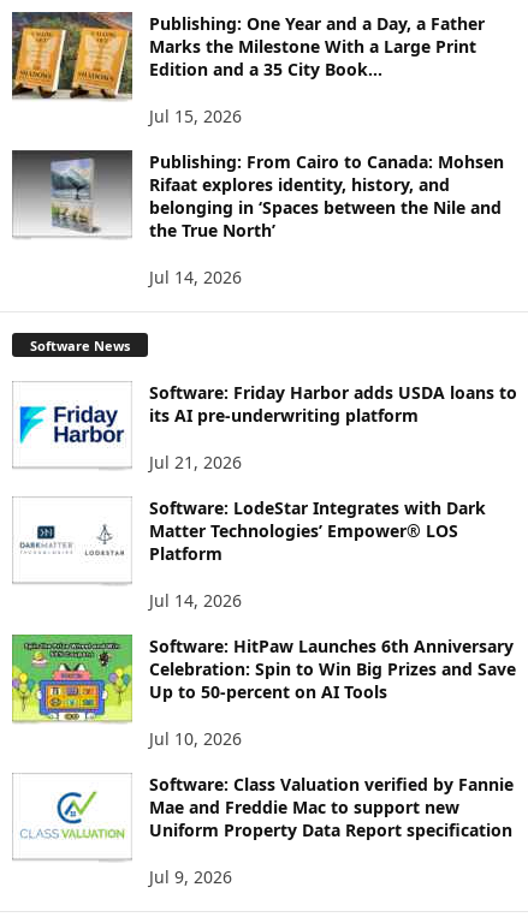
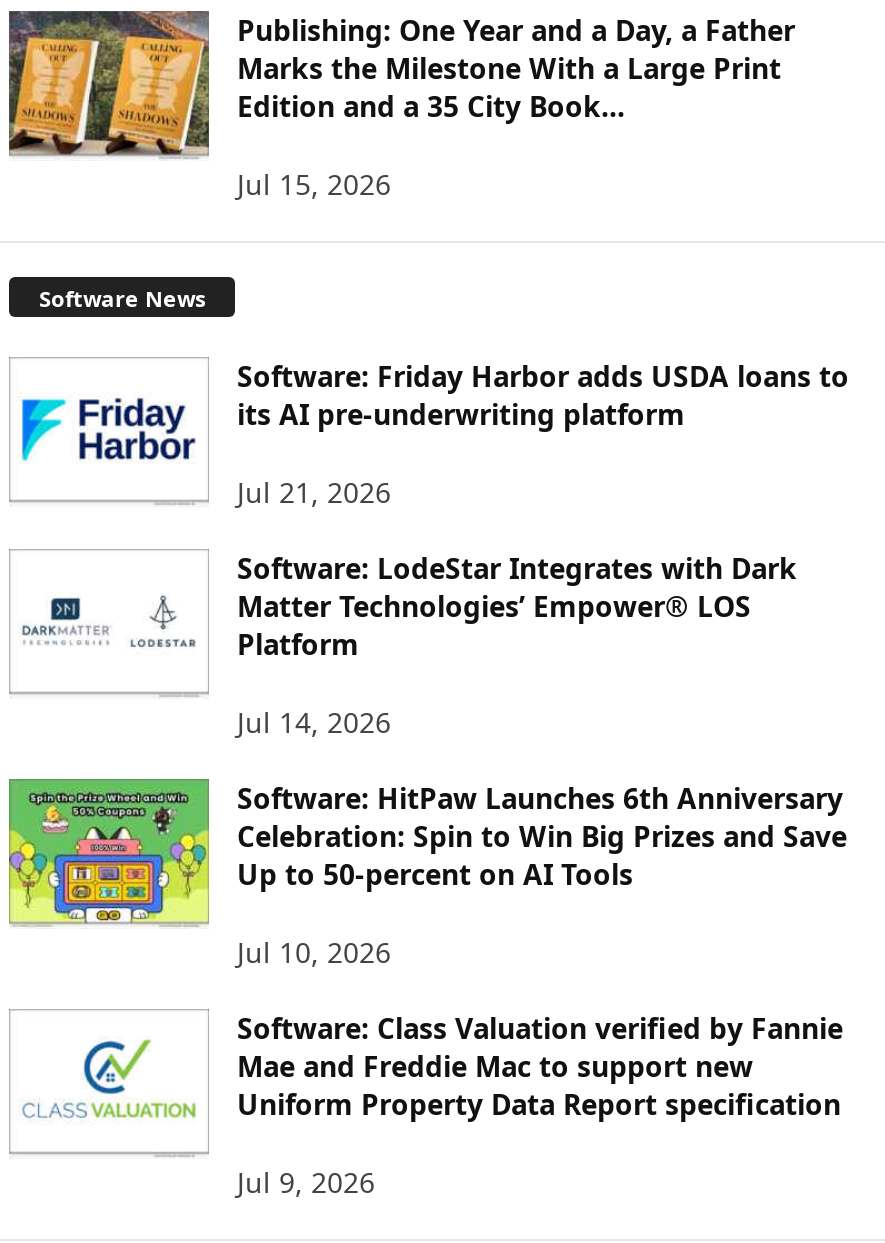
- [image]
- Publishing: From Cairo to Canada: Mohsen
- Rifaat explores identity, history, and
- belonging in ‘Spaces between the Nile and
- the True North’
- Jul 14, 2026
